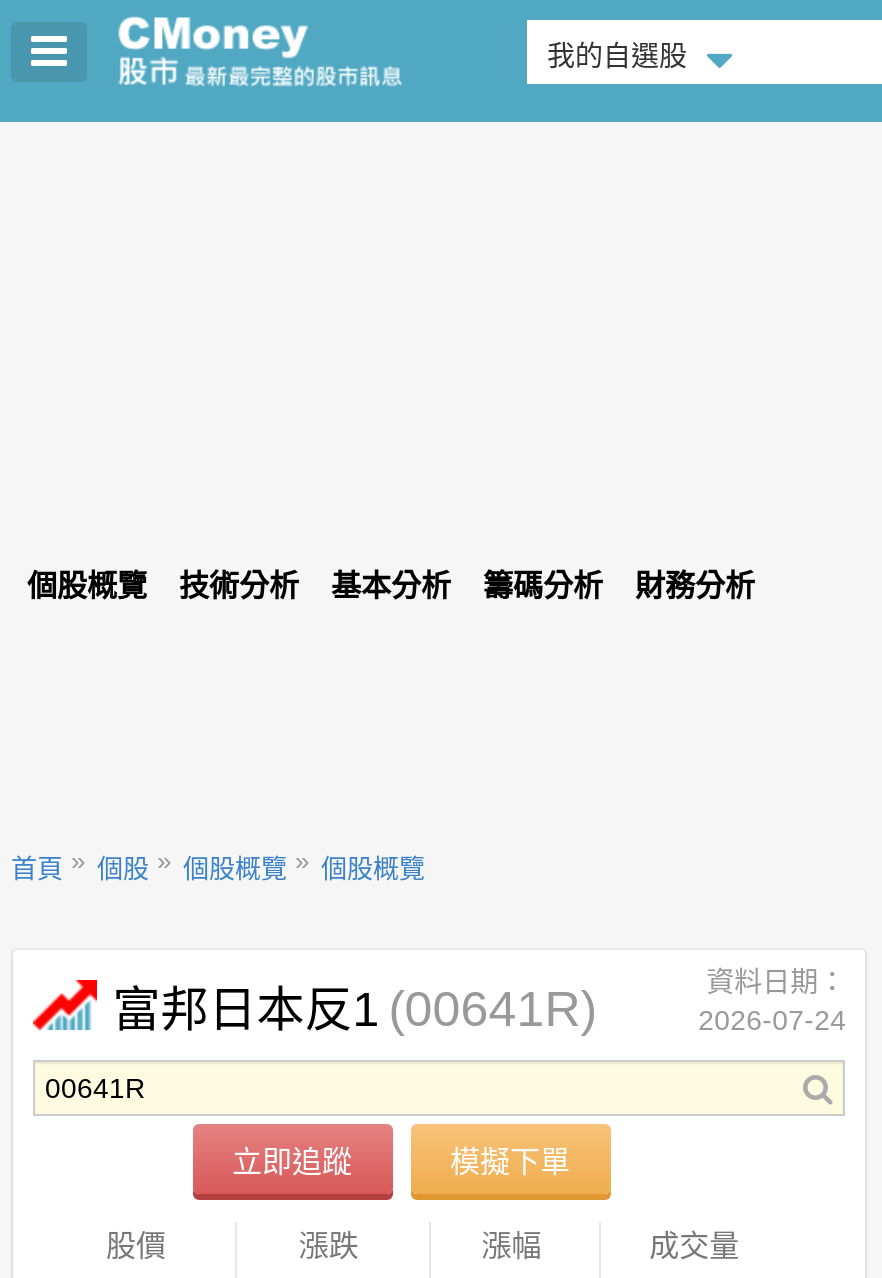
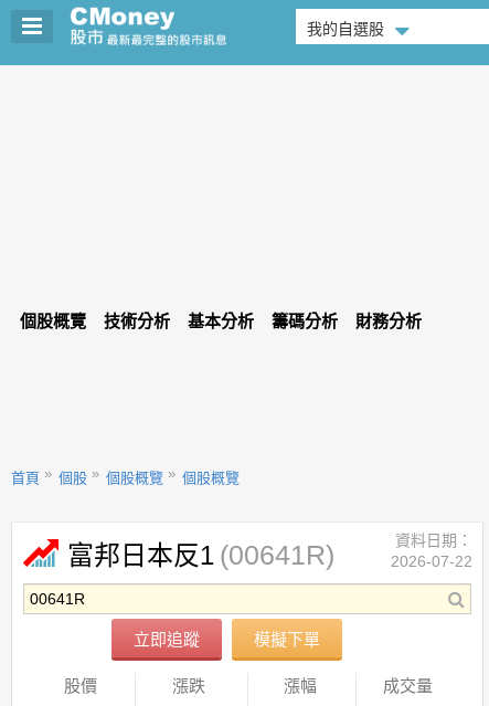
- 2026-07-24
+ 2026-07-22
